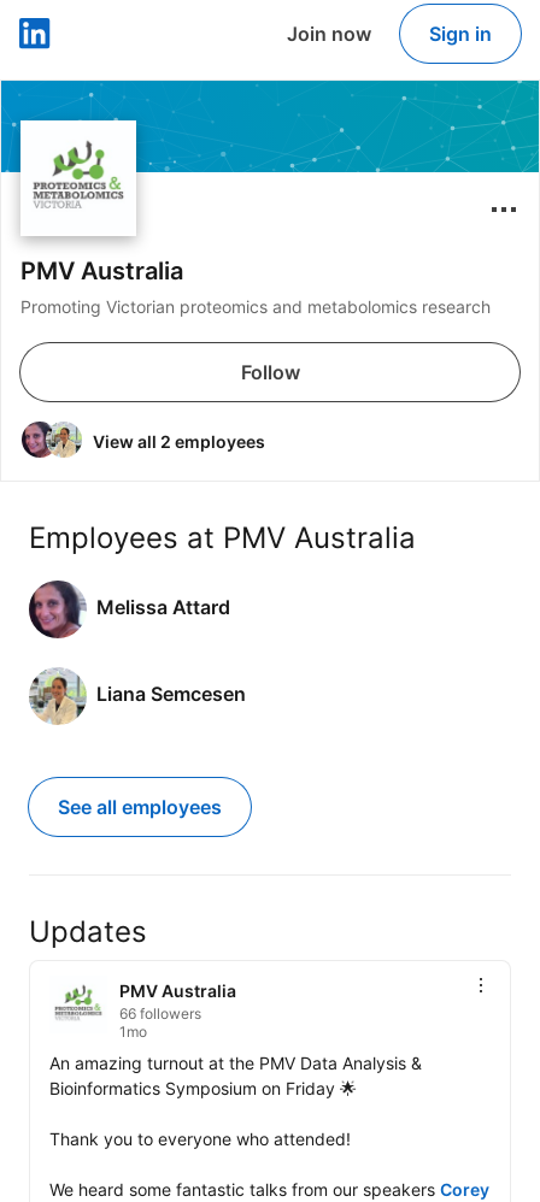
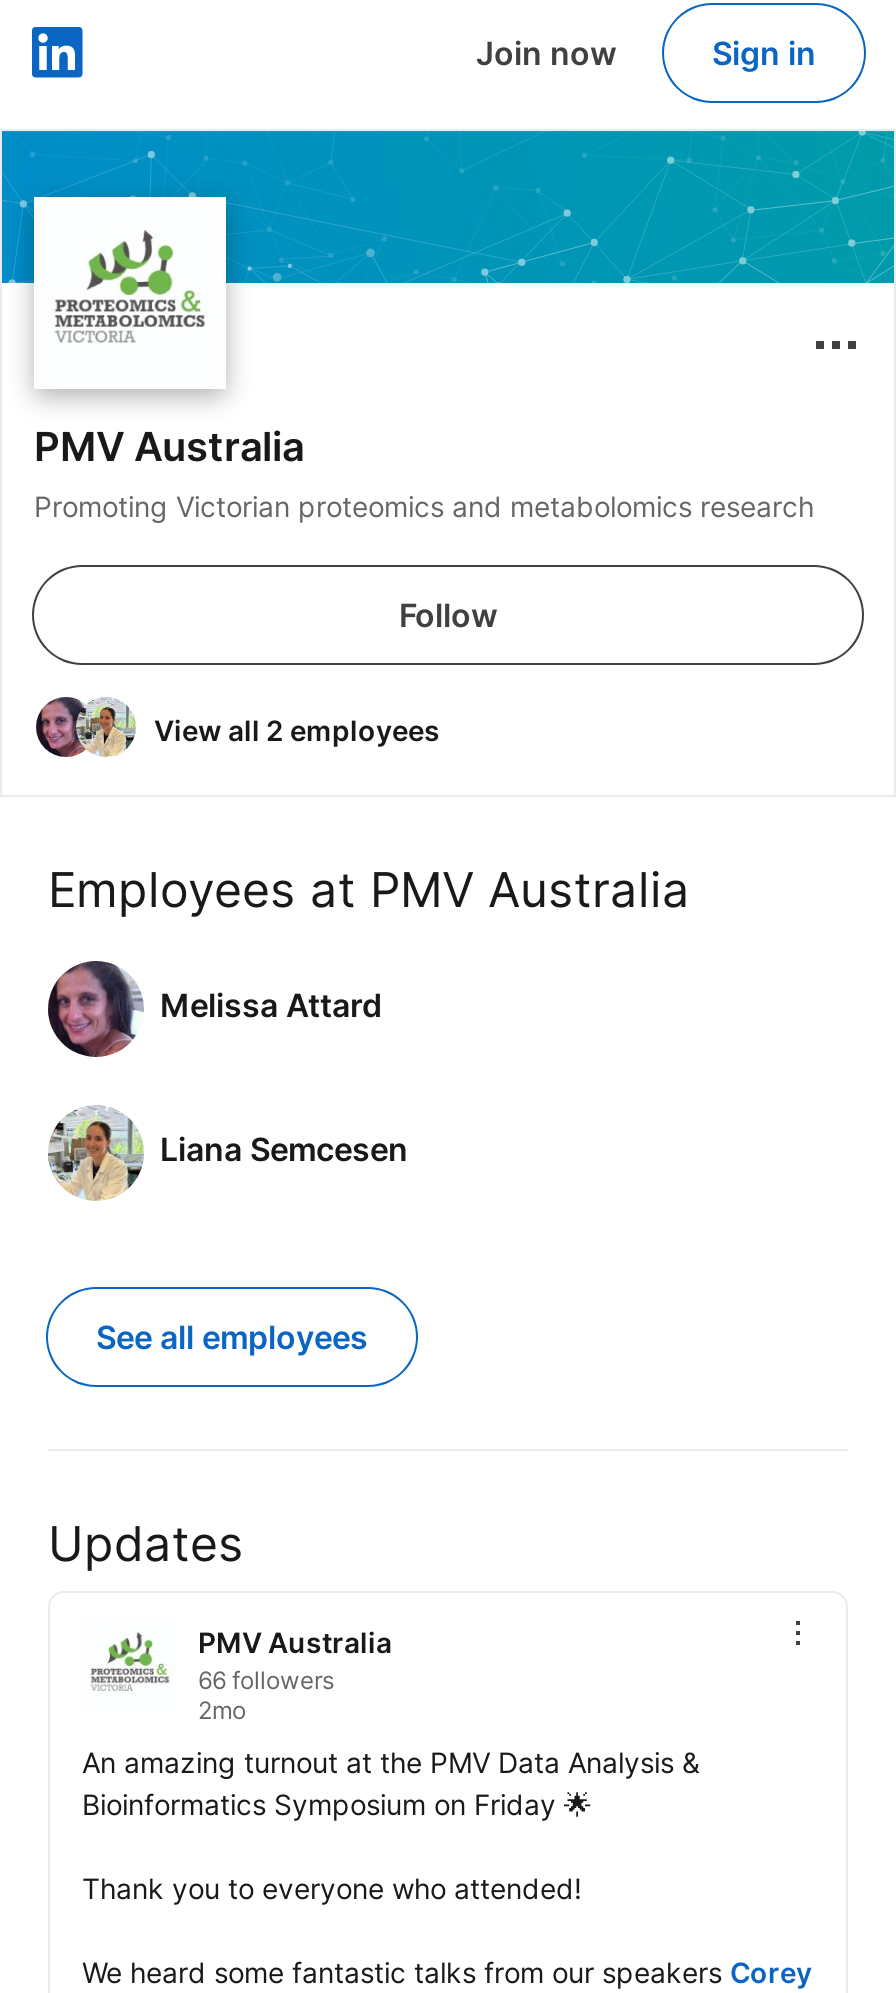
- 1mo
+ 2mo
